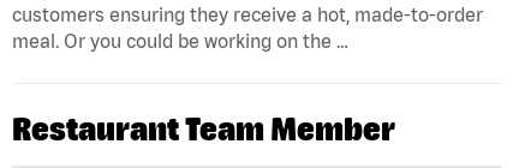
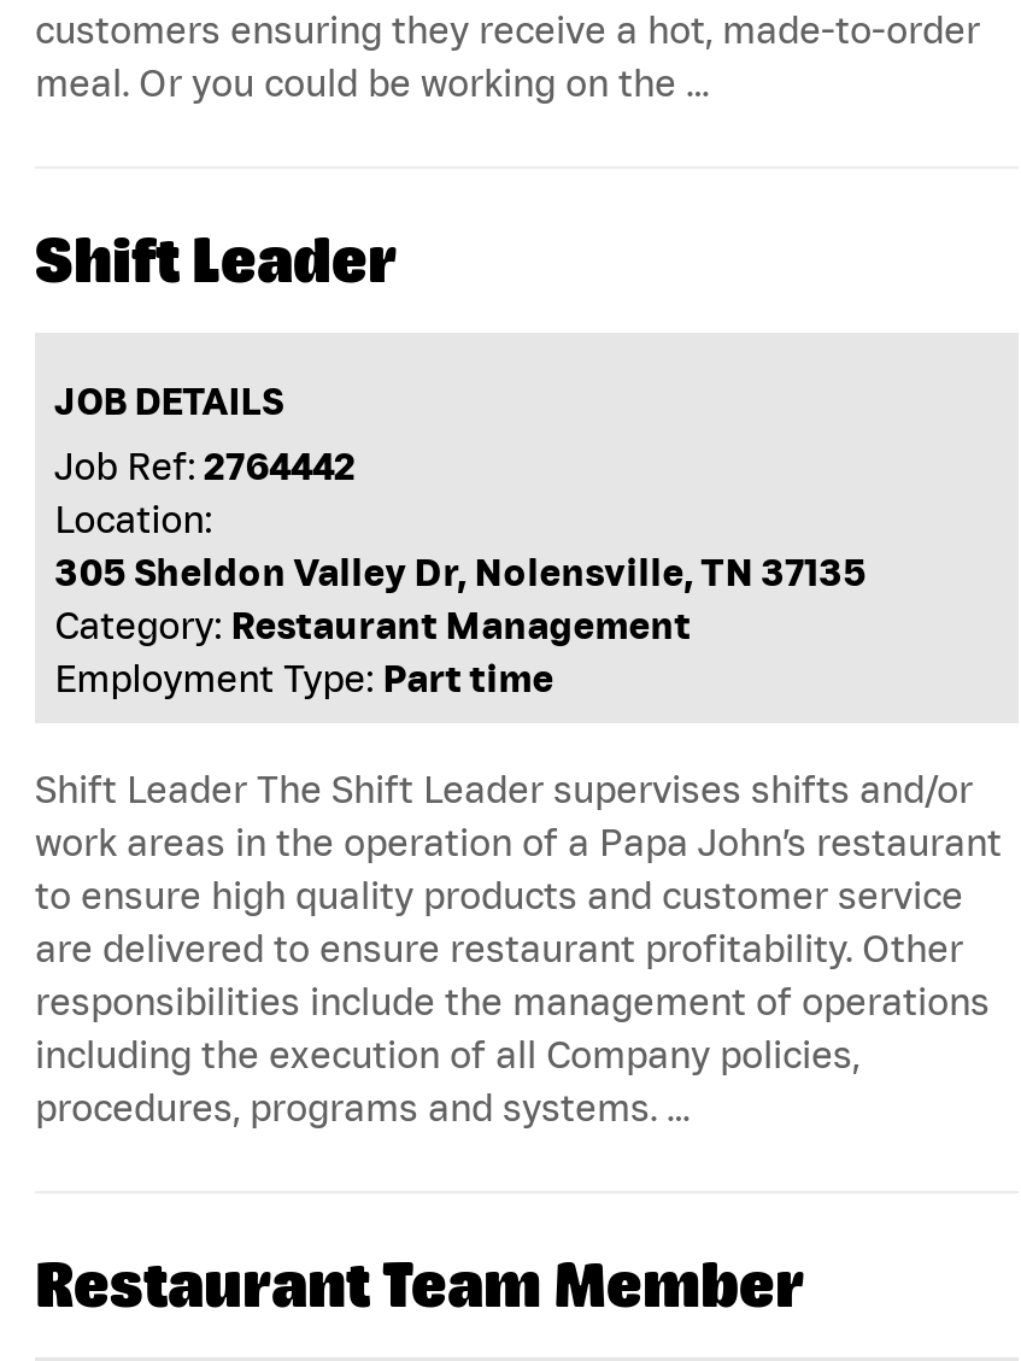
+ Shift Leader
+ JOB DETAILS
+ Job Ref: 2764442
+ Location:
+ 305 Sheldon Valley Dr, Nolensville, TN 37135
+ Category: Restaurant Management
+ Employment Type: Part time
+ Shift Leader The Shift Leader supervises shifts and/or
+ work areas in the operation of a Papa John’s restaurant
+ to ensure high quality products and customer service
+ are delivered to ensure restaurant profitability. Other
+ responsibilities include the management of operations
+ including the execution of all Company policies,
+ procedures, programs and systems. …
